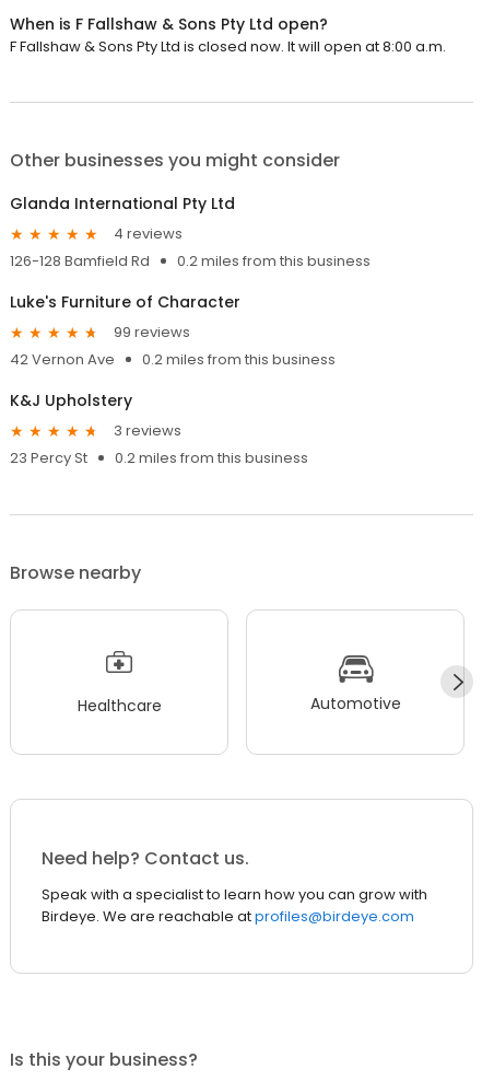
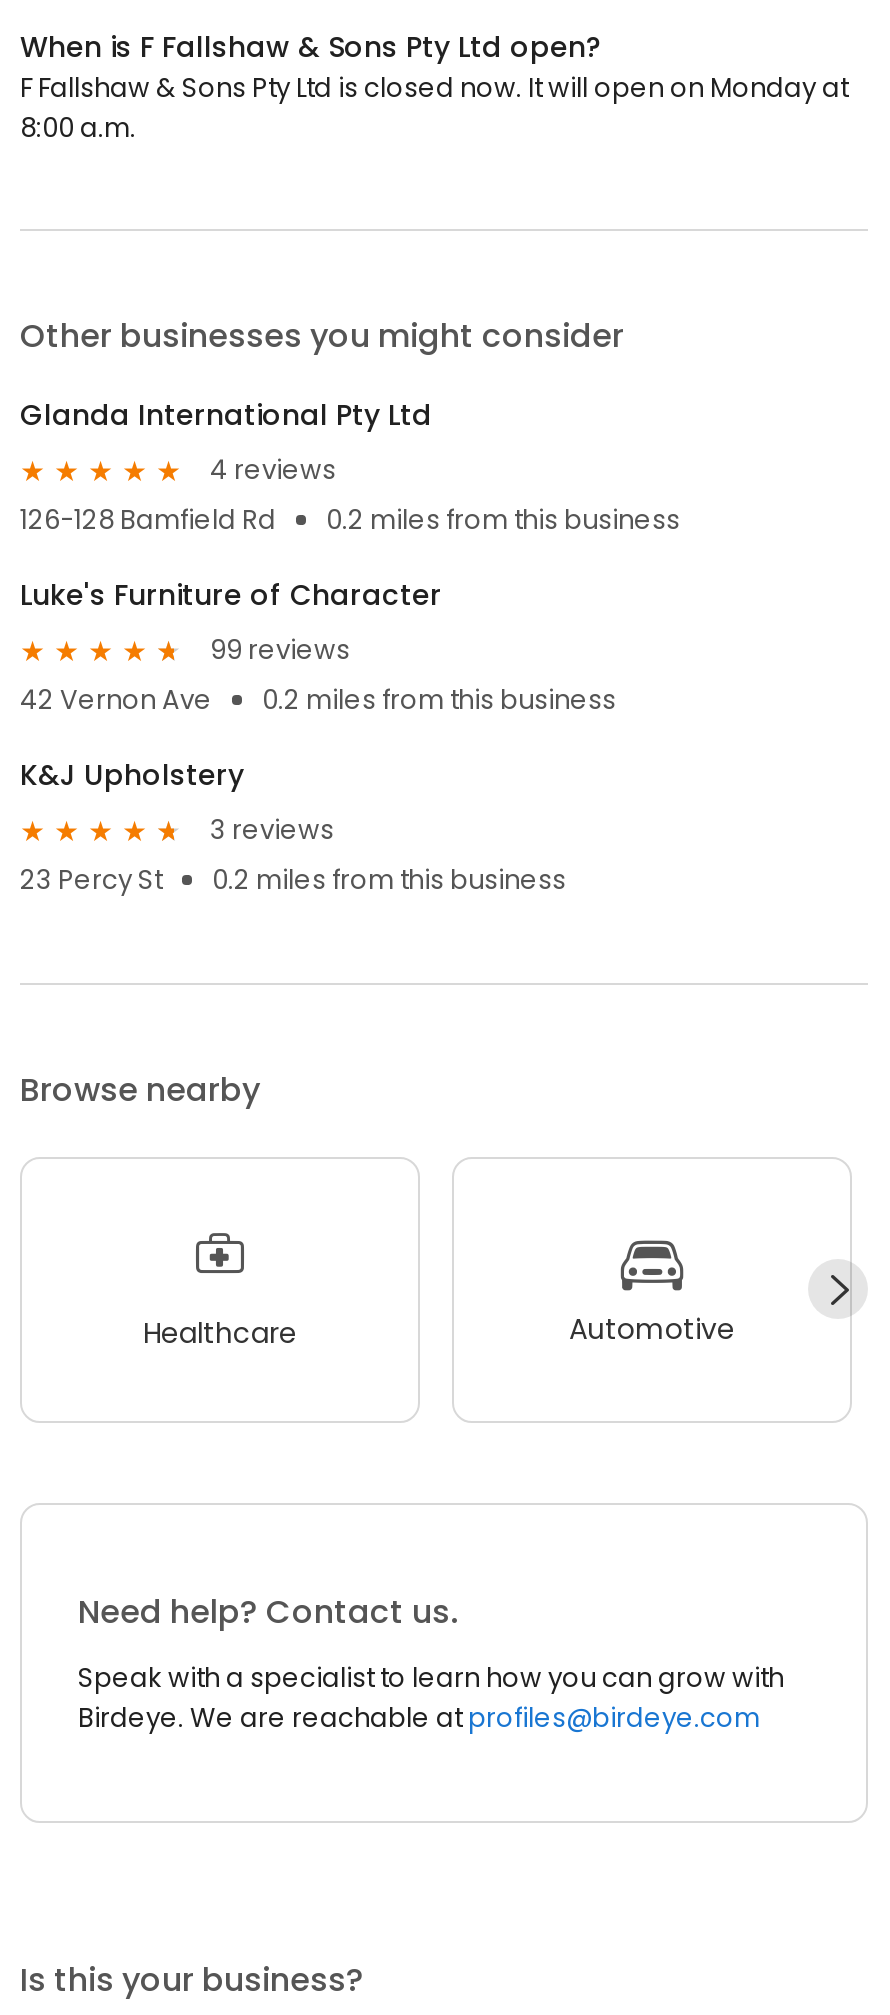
- F Fallshaw & Sons Pty Ltd is closed now. It will open at 8:00 a.m.
+ F Fallshaw & Sons Pty Ltd is closed now. It will open on Monday at
+ 8:00 a.m.
